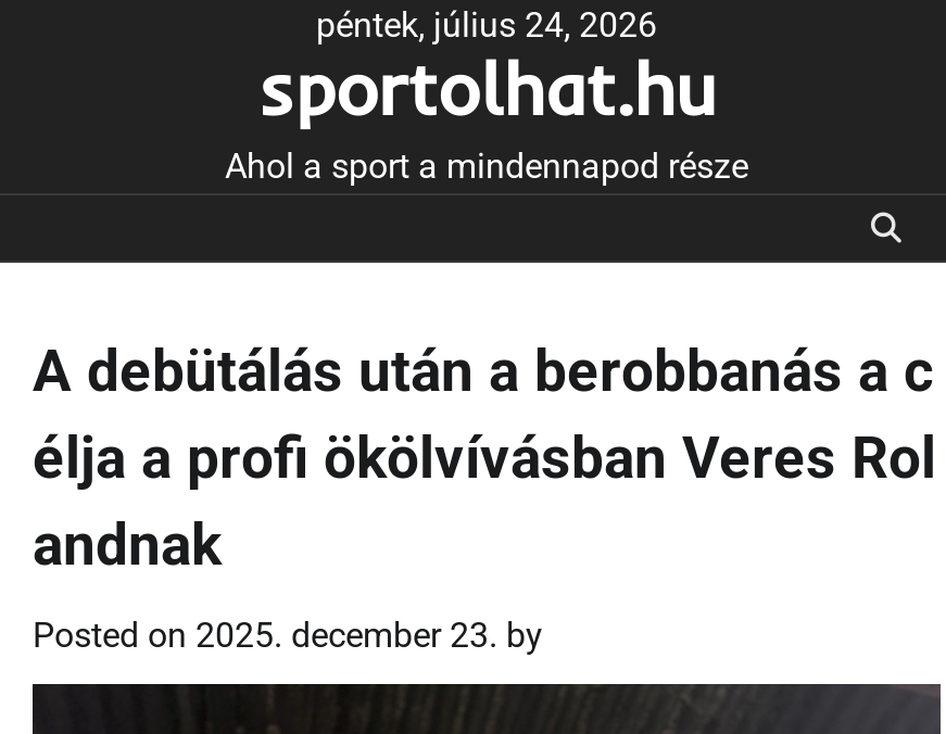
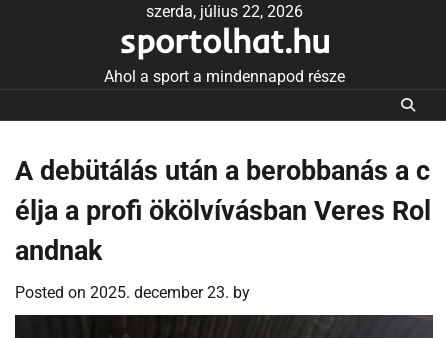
- péntek, július 24, 2026
+ szerda, július 22, 2026
